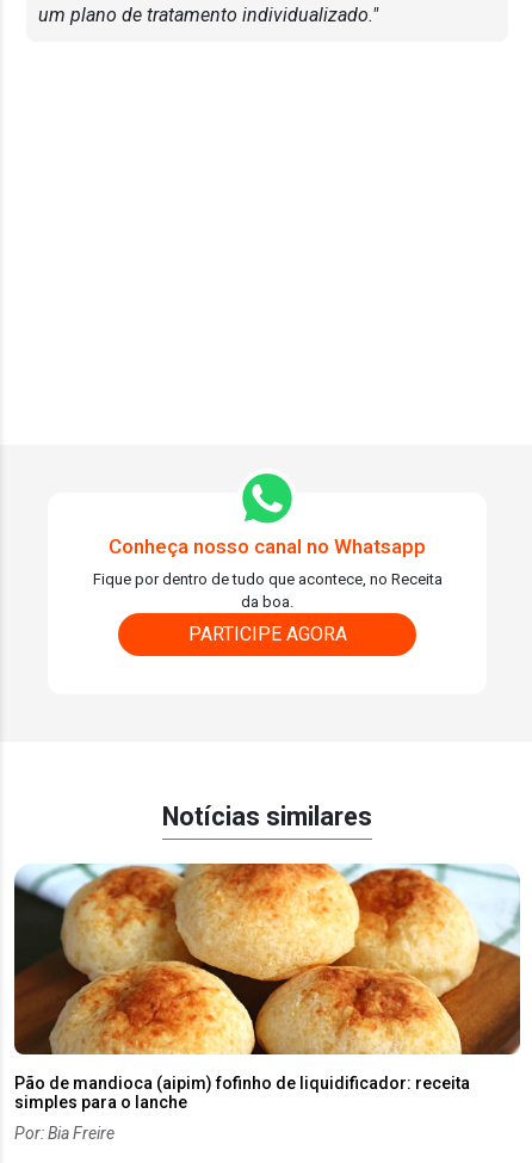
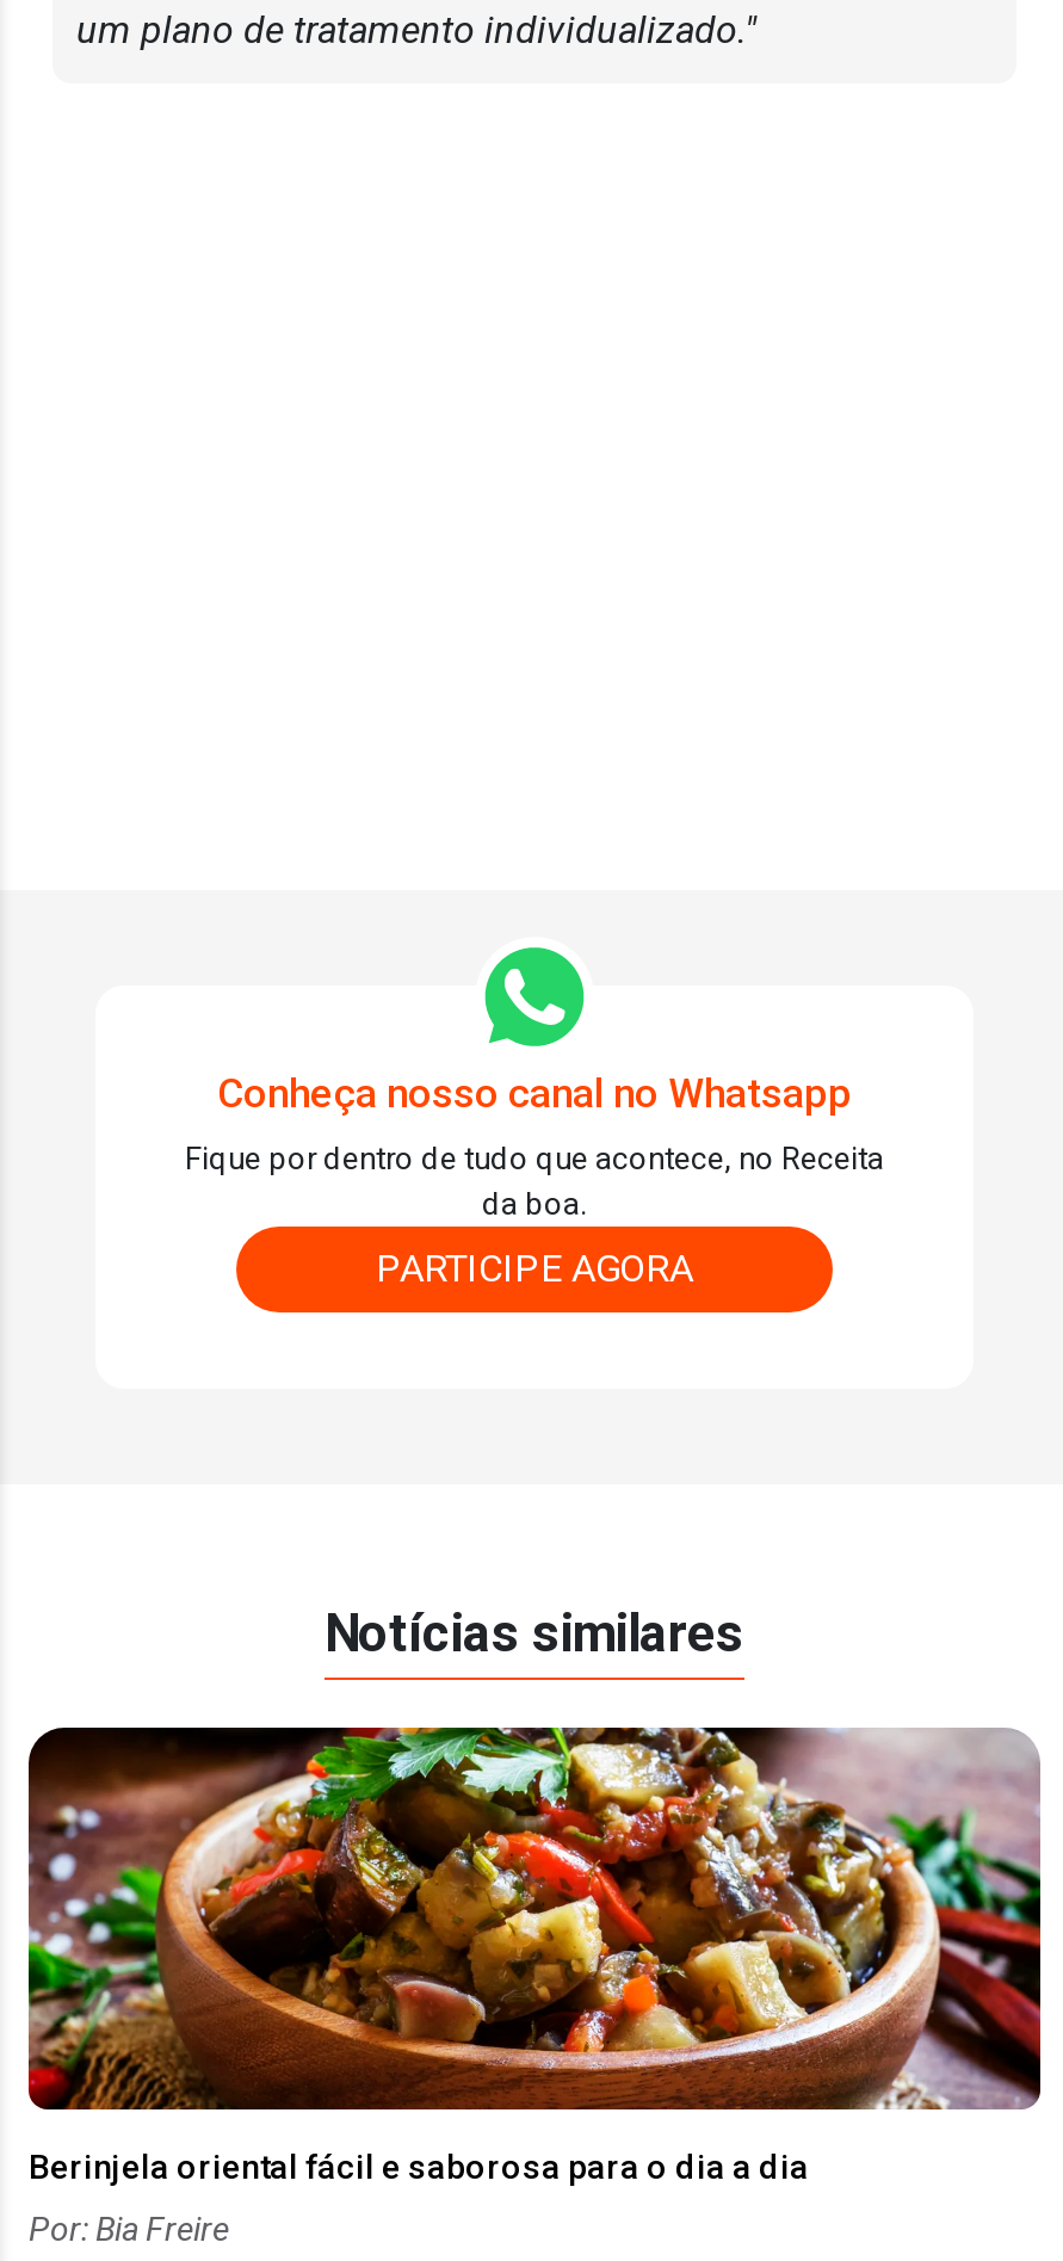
- [image]
- Pão de mandioca (aipim) fofinho de liquidificador: receita
- simples para o lanche
+ [image]
+ Berinjela oriental fácil e saborosa para o dia a dia
